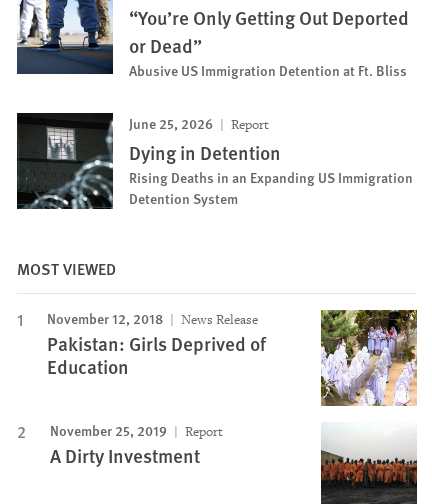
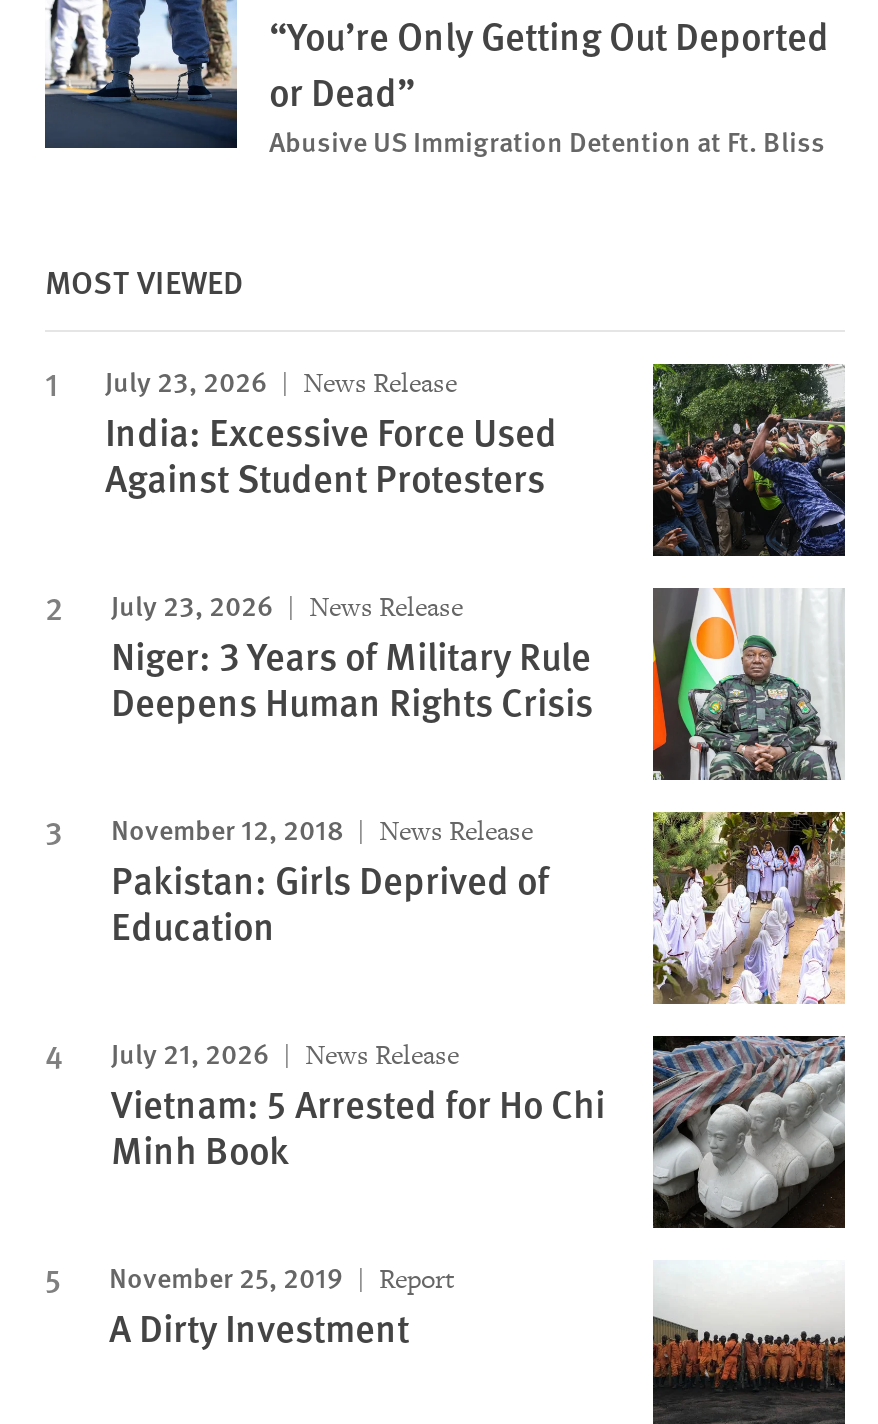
- [image]
- June 25, 2026
- Report
- Dying in Detention
- Rising Deaths in an Expanding US Immigration
- Detention System

moved up: MOST VIEWED

+ [image]
+ July 23, 2026
+ News Release
+ India: Excessive Force Used
+ Against Student Protesters
+ July 23, 2026
+ News Release
+ Niger: 3 Years of Military Rule
+ Deepens Human Rights Crisis

+ [image]

+ [image]
+ July 21, 2026
+ News Release
+ Vietnam: 5 Arrested for Ho Chi
+ Minh Book
